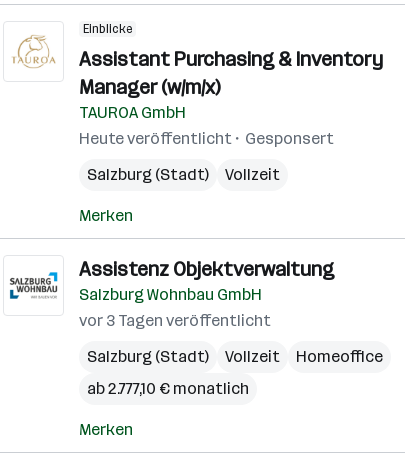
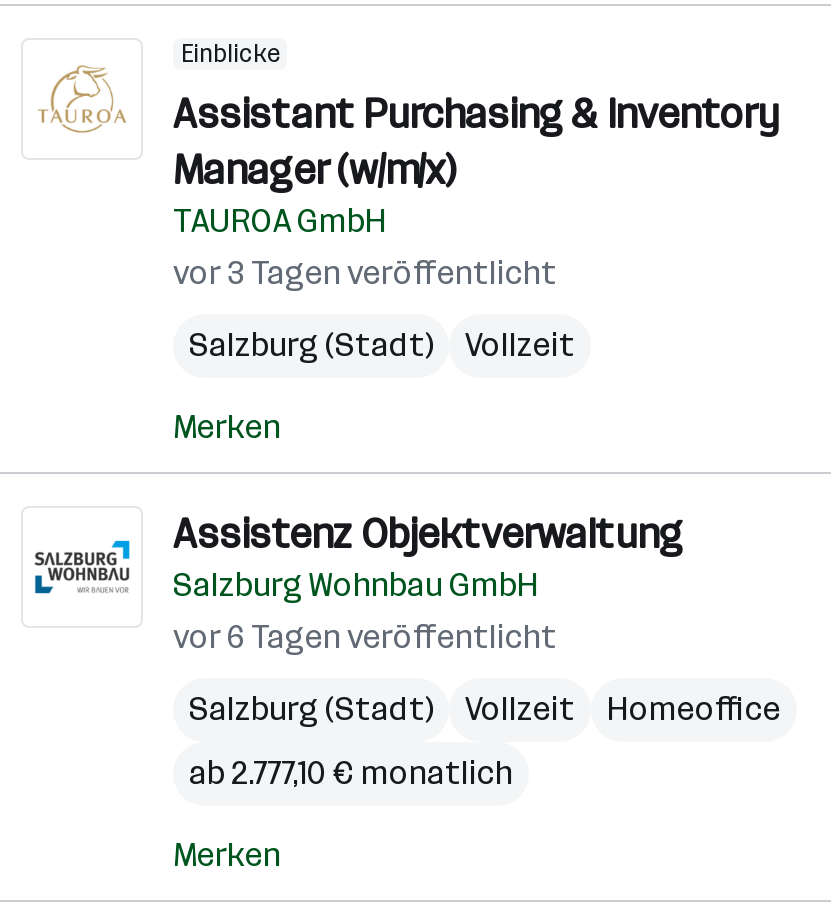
- Heute veröffentlicht
- Gesponsert

+ vor 6 Tagen veröffentlicht

moved up: vor 3 Tagen veröffentlicht
